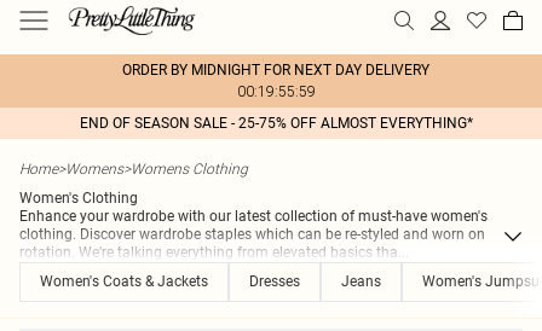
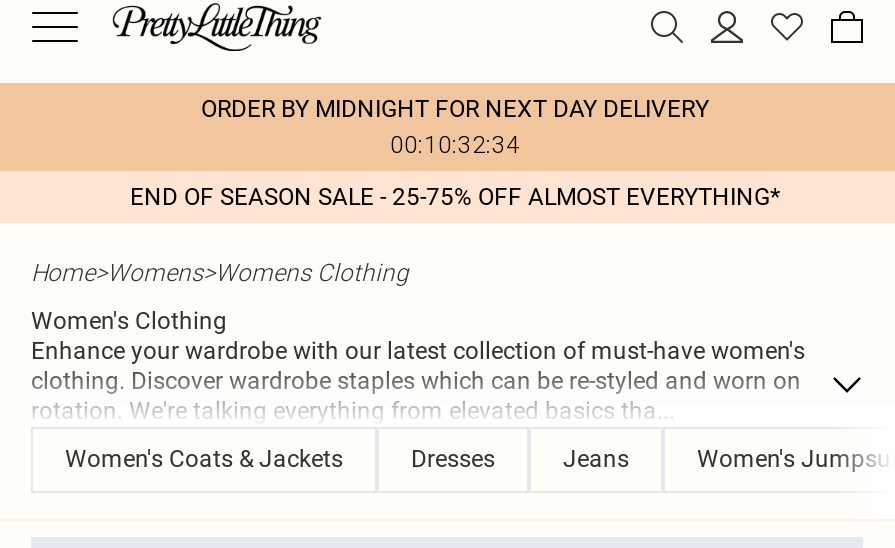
- 00:19:55:59
+ 00:10:32:34
